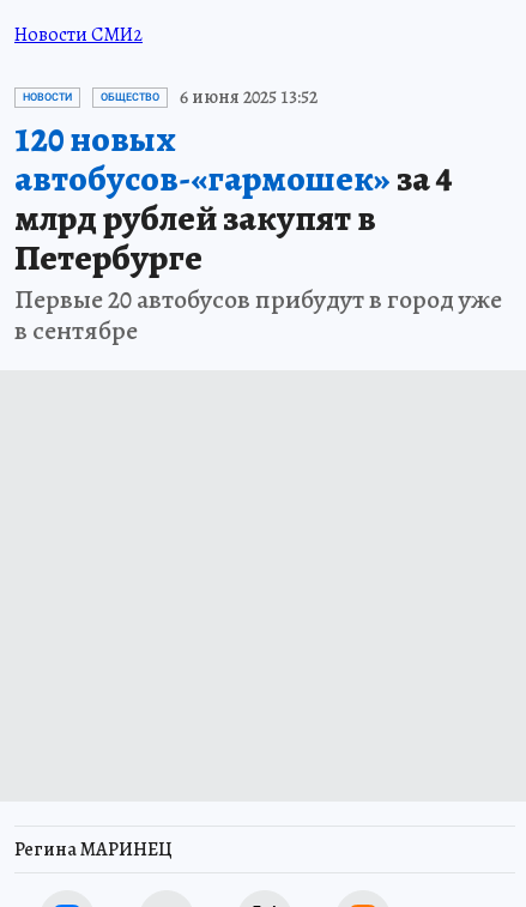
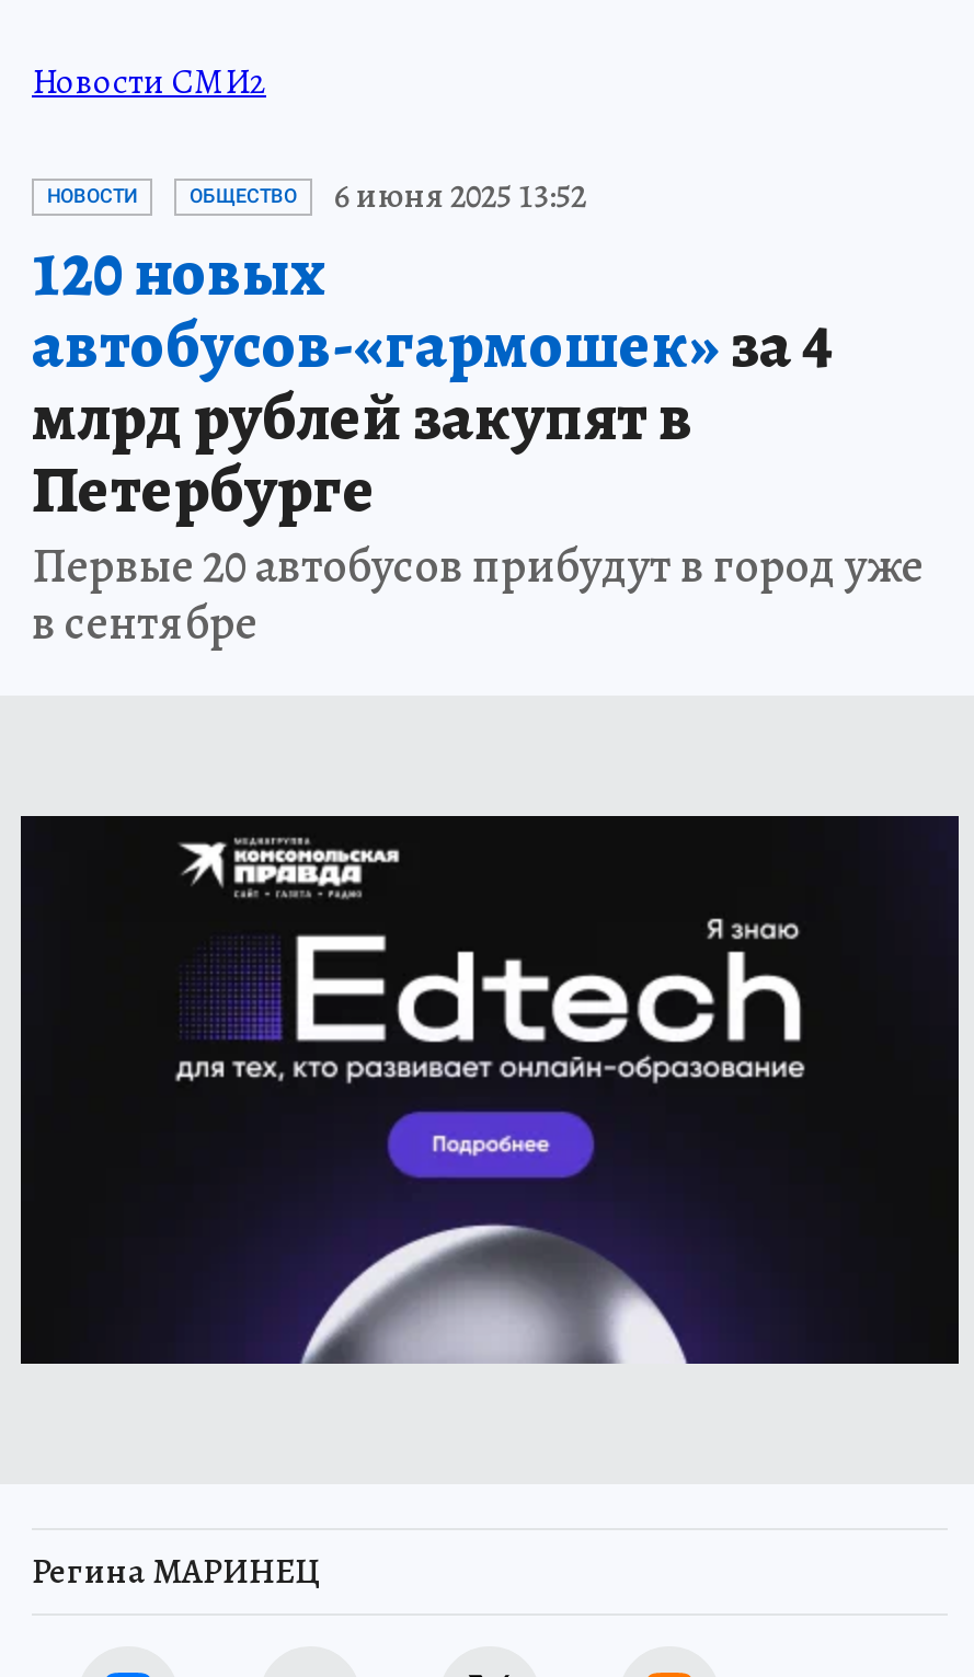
+ [image]
